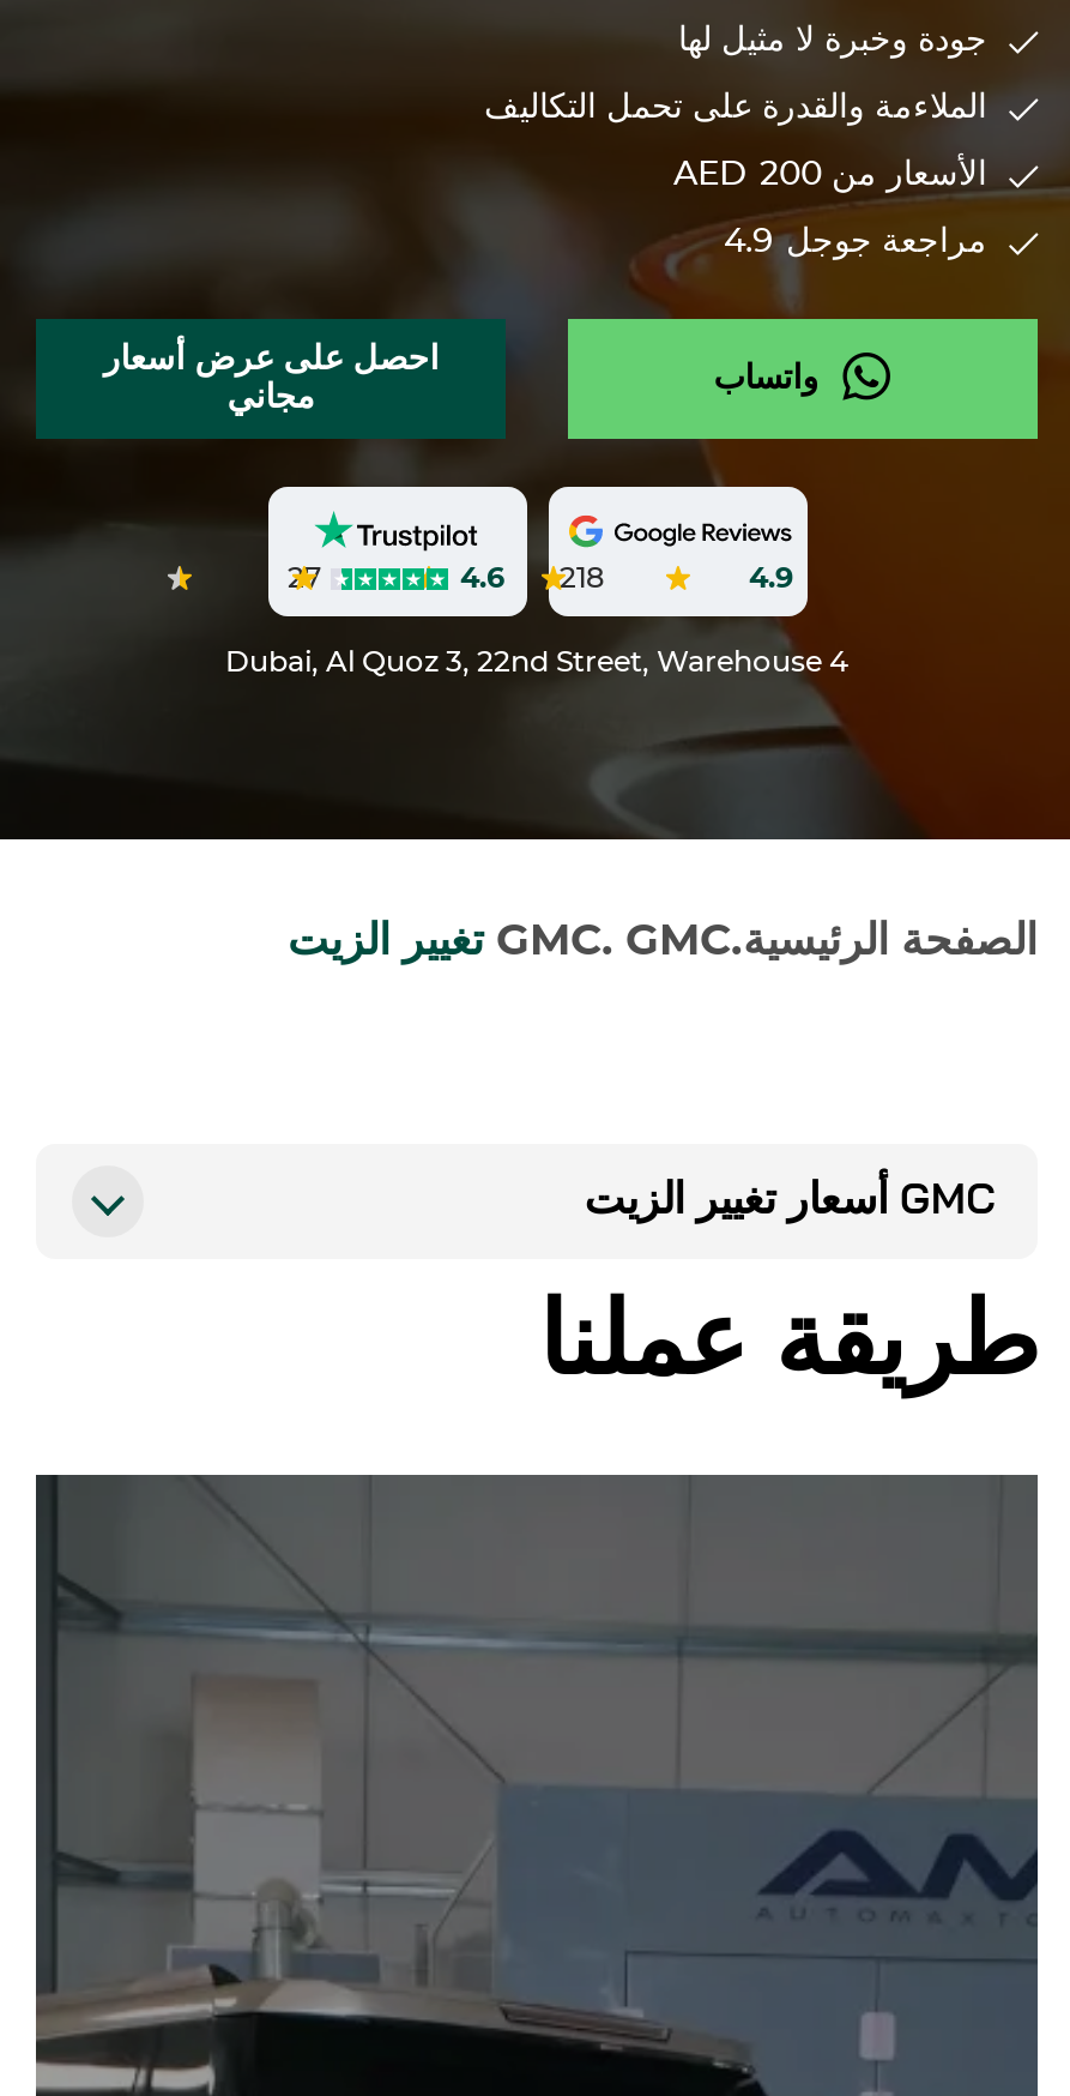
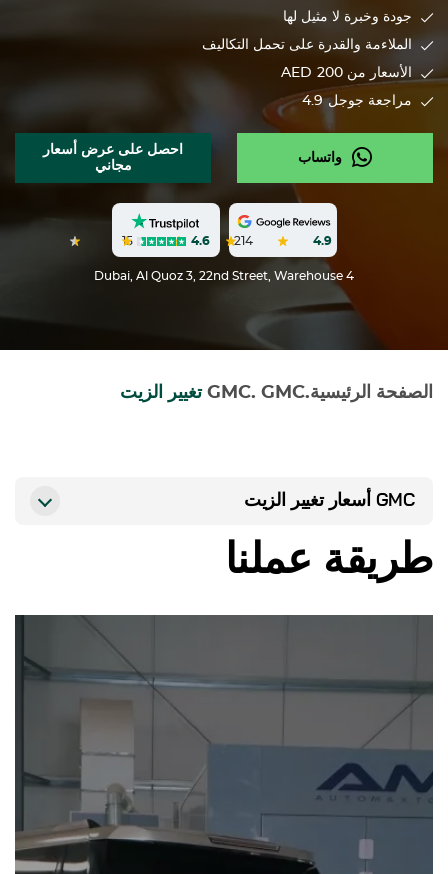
- 27
+ 15

- 4.6 218
+ 4.6 214
